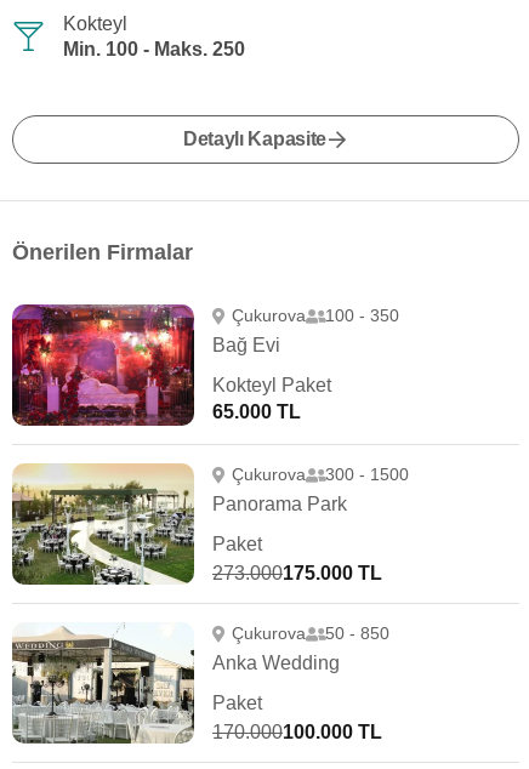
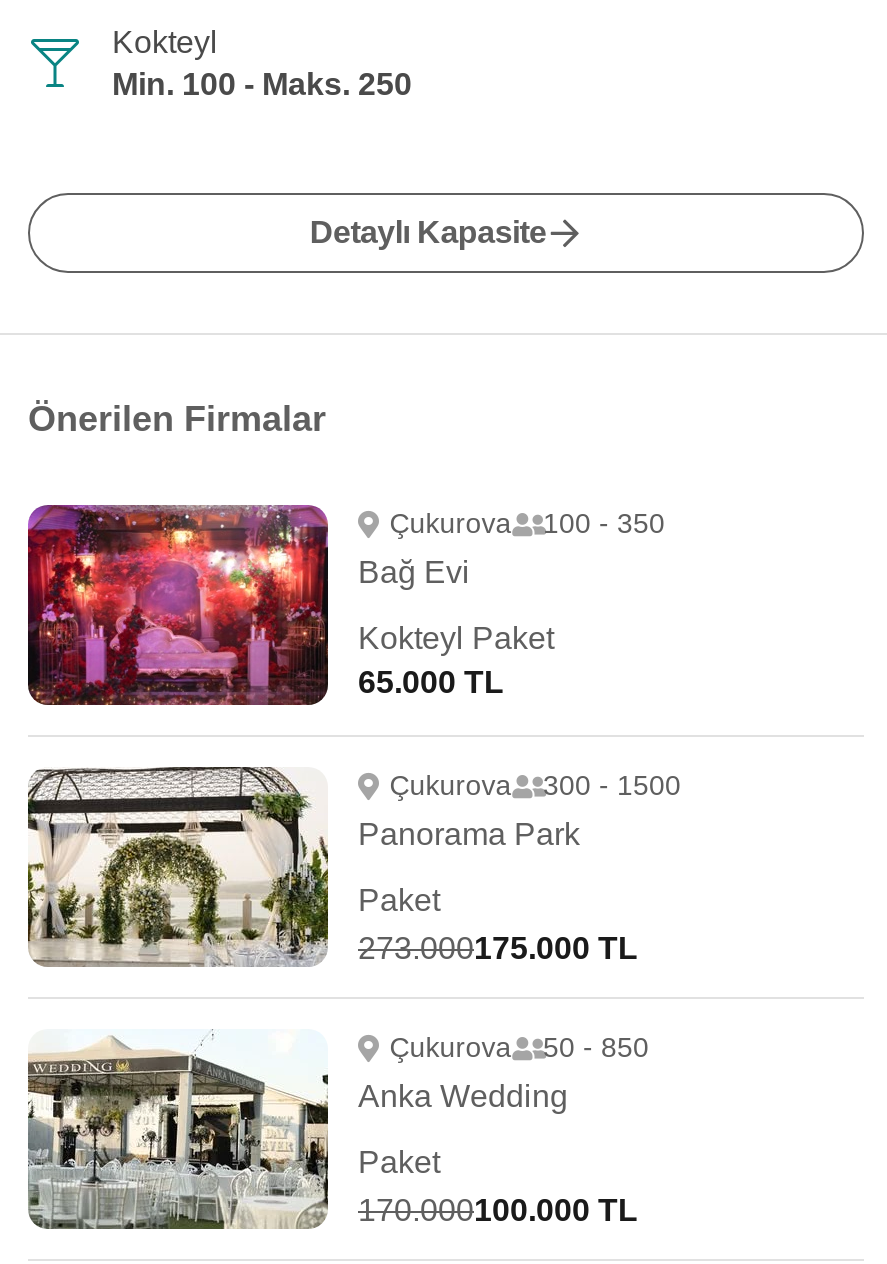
- [image]
+ [image]
